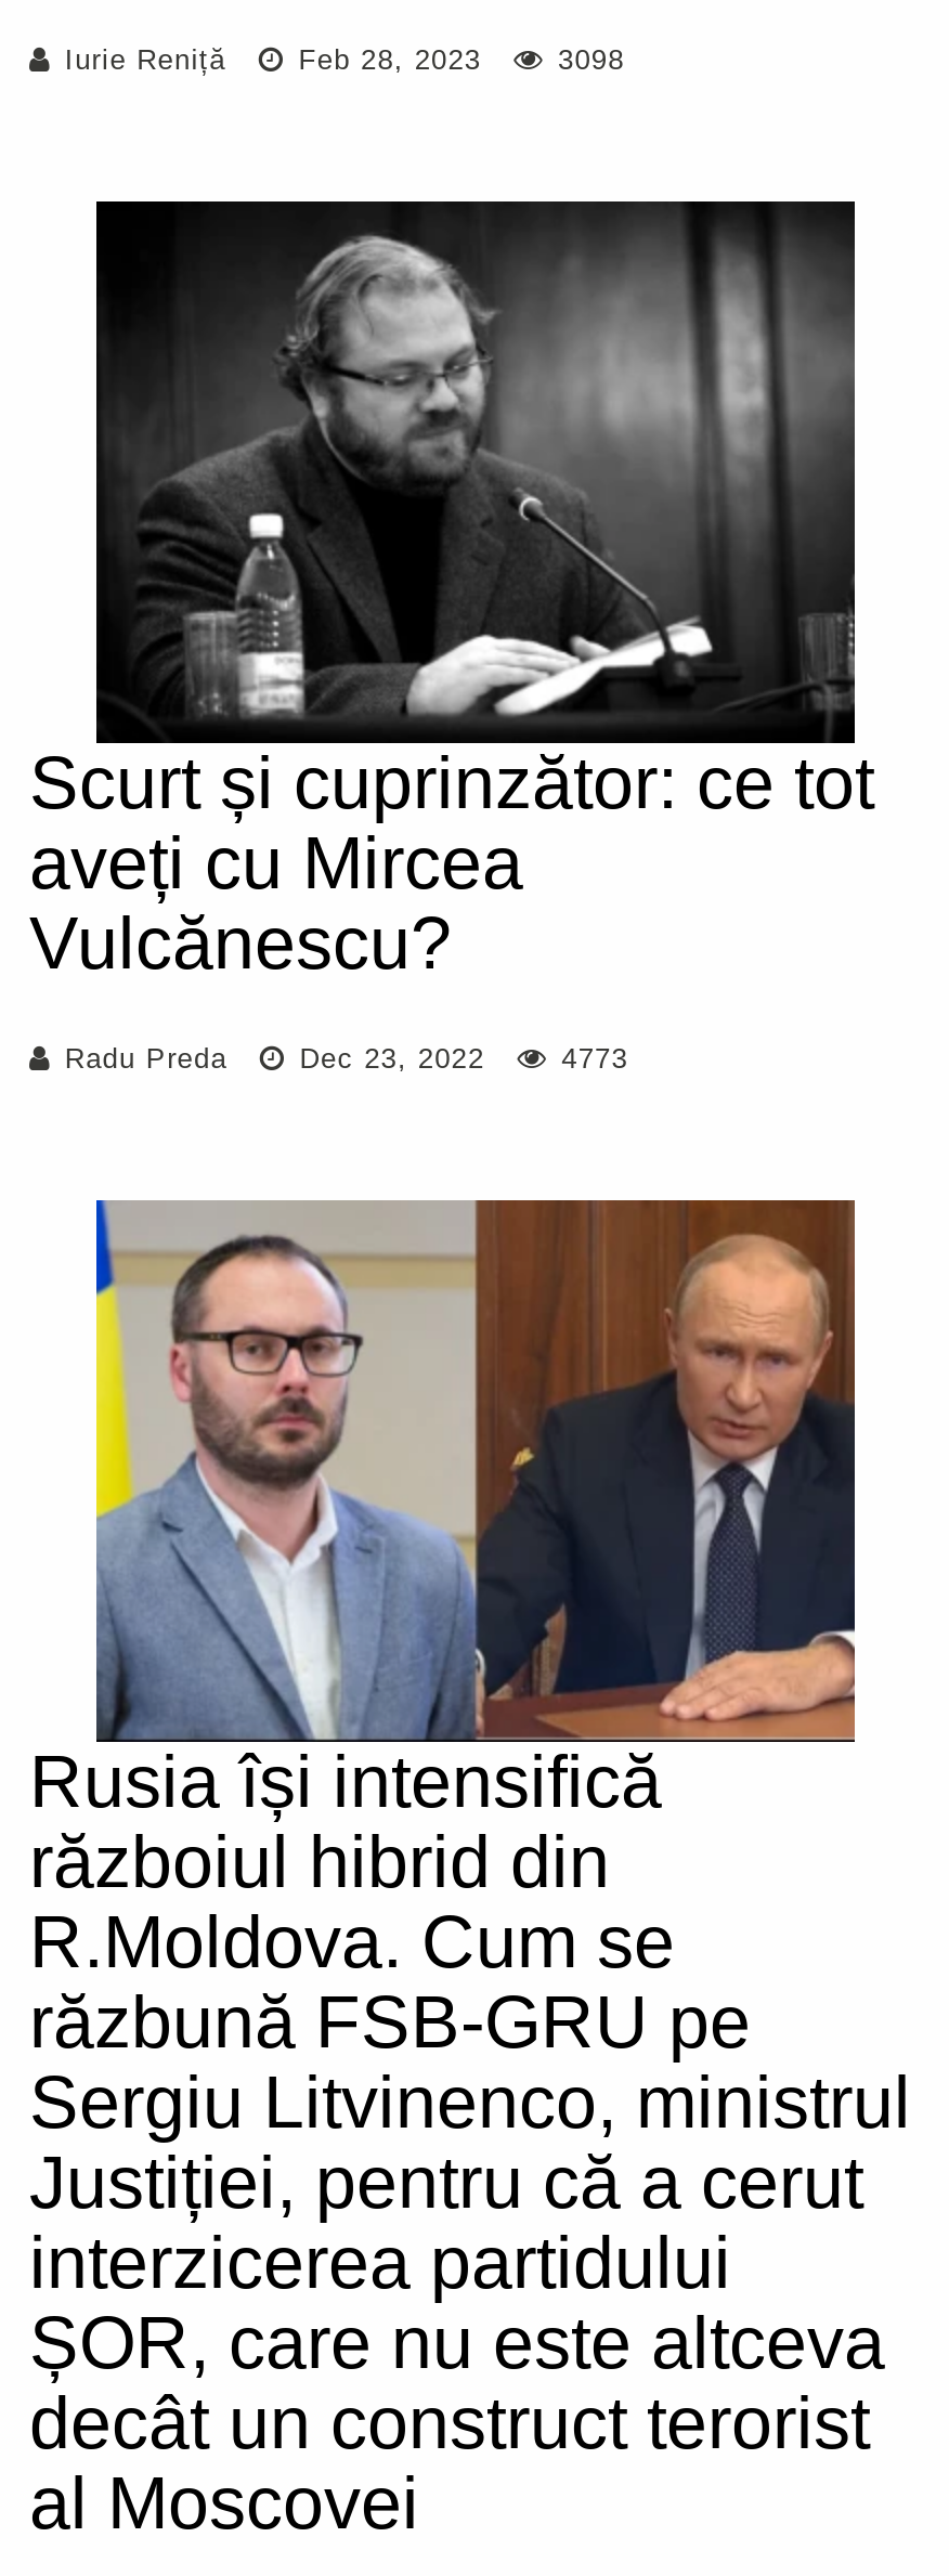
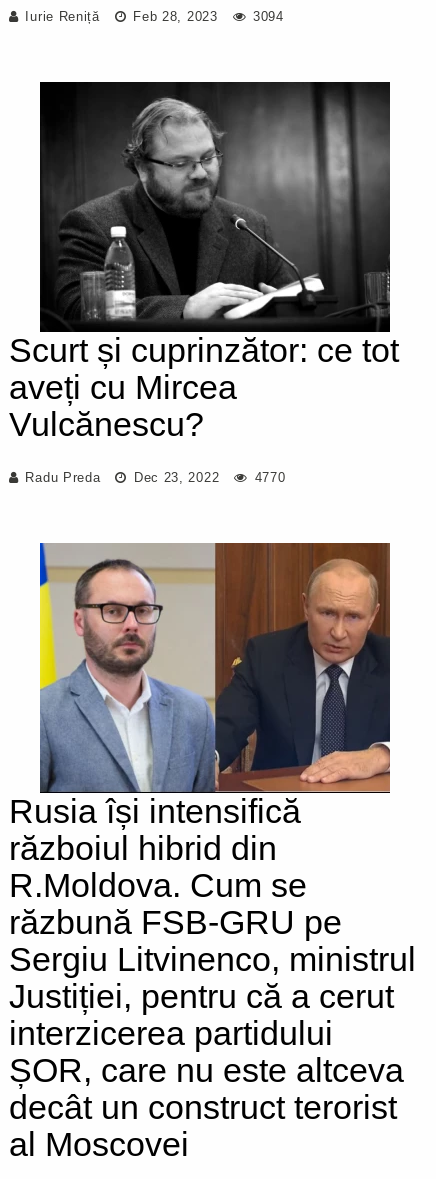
- 3098
+ 3094

- 4773
+ 4770
